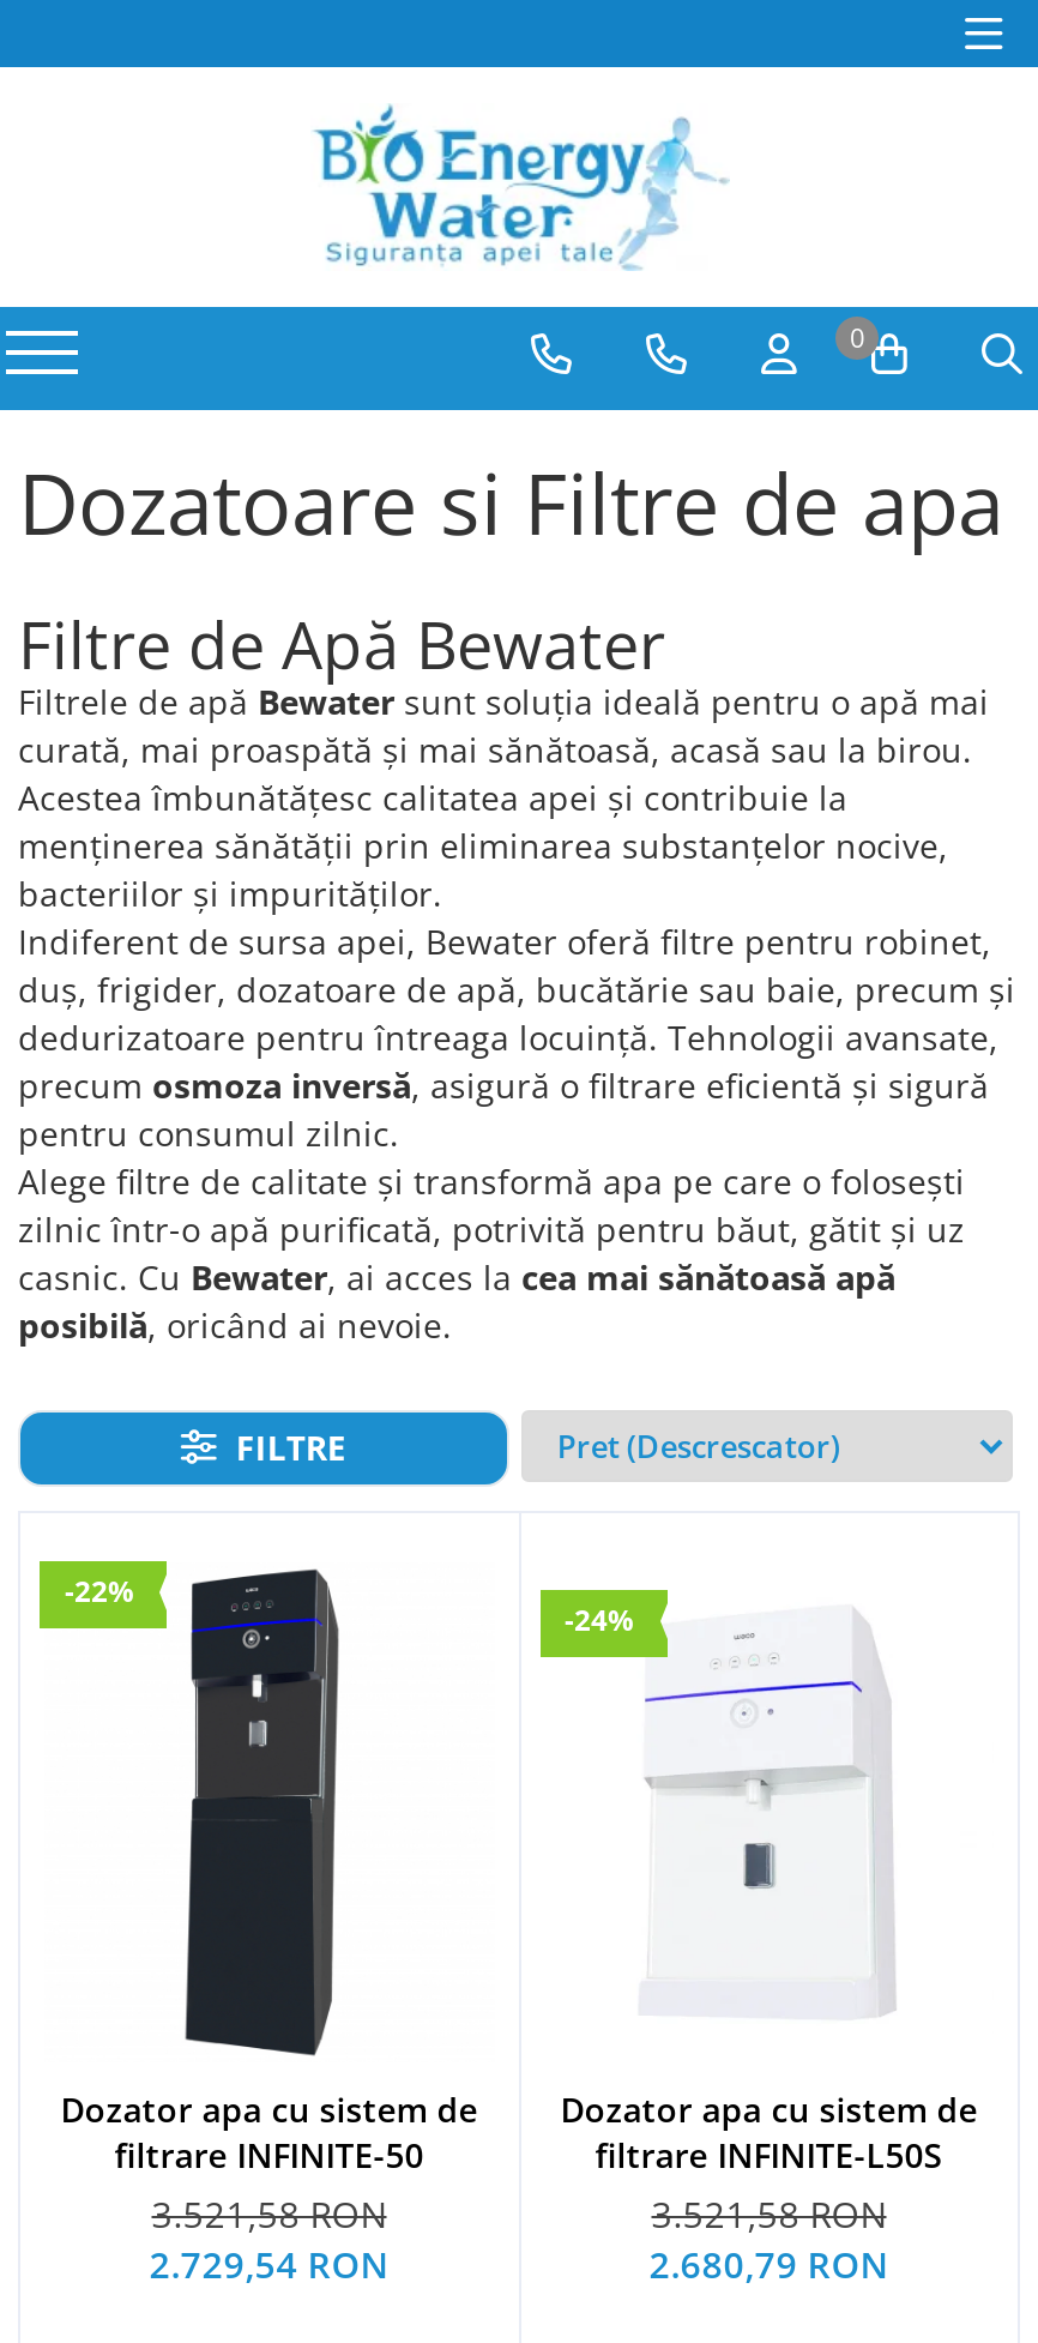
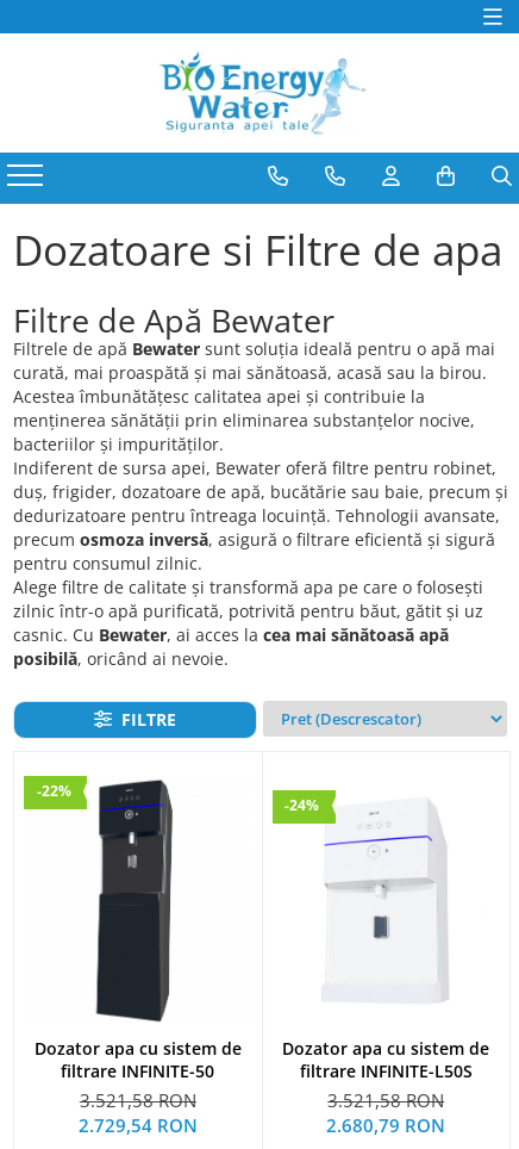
- 0
